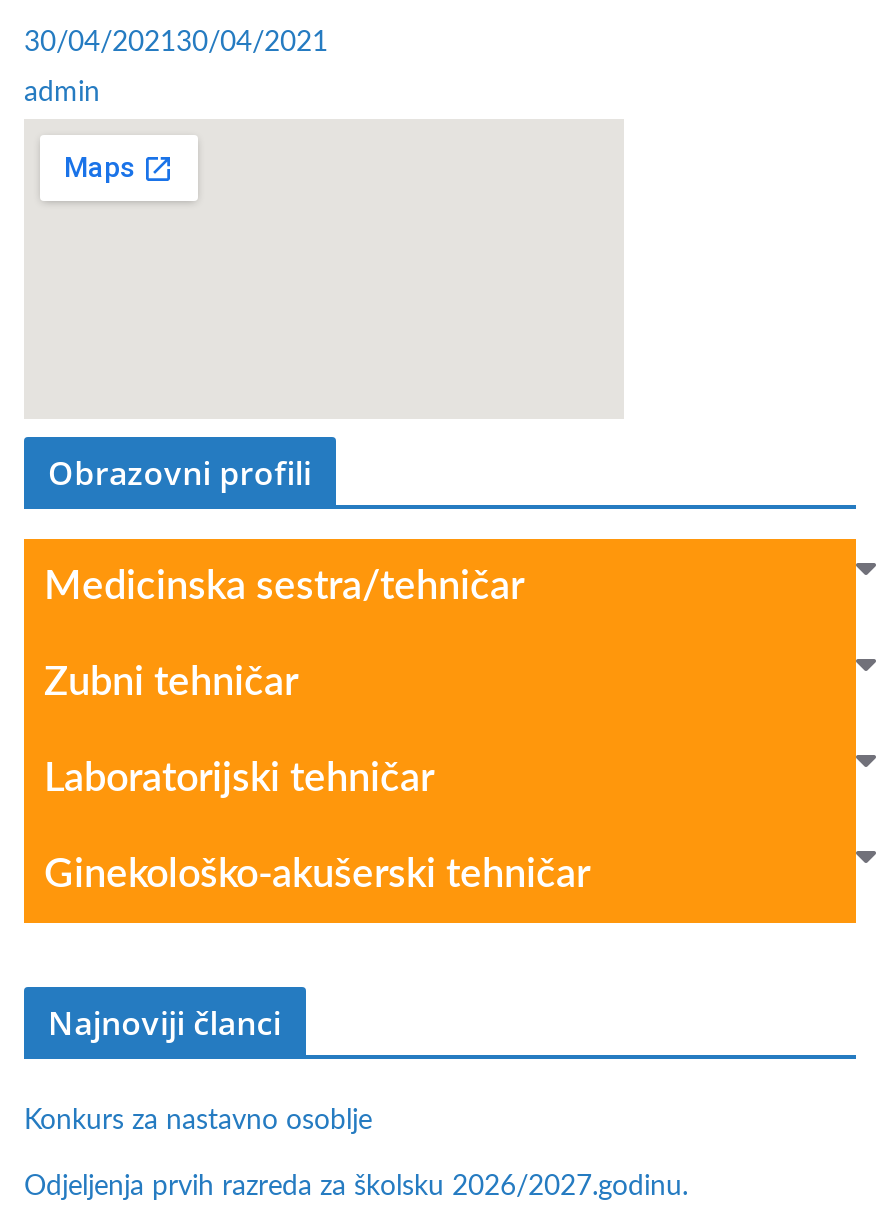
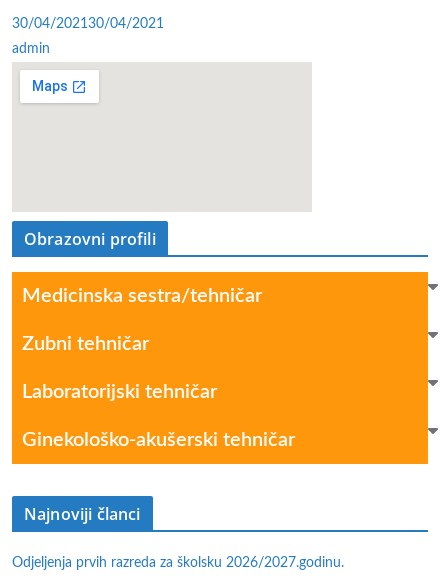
- Konkurs za nastavno osoblje
